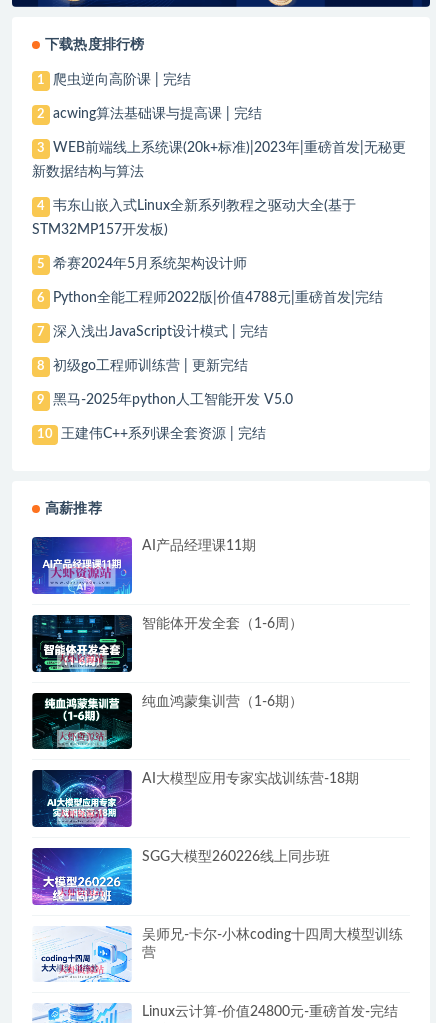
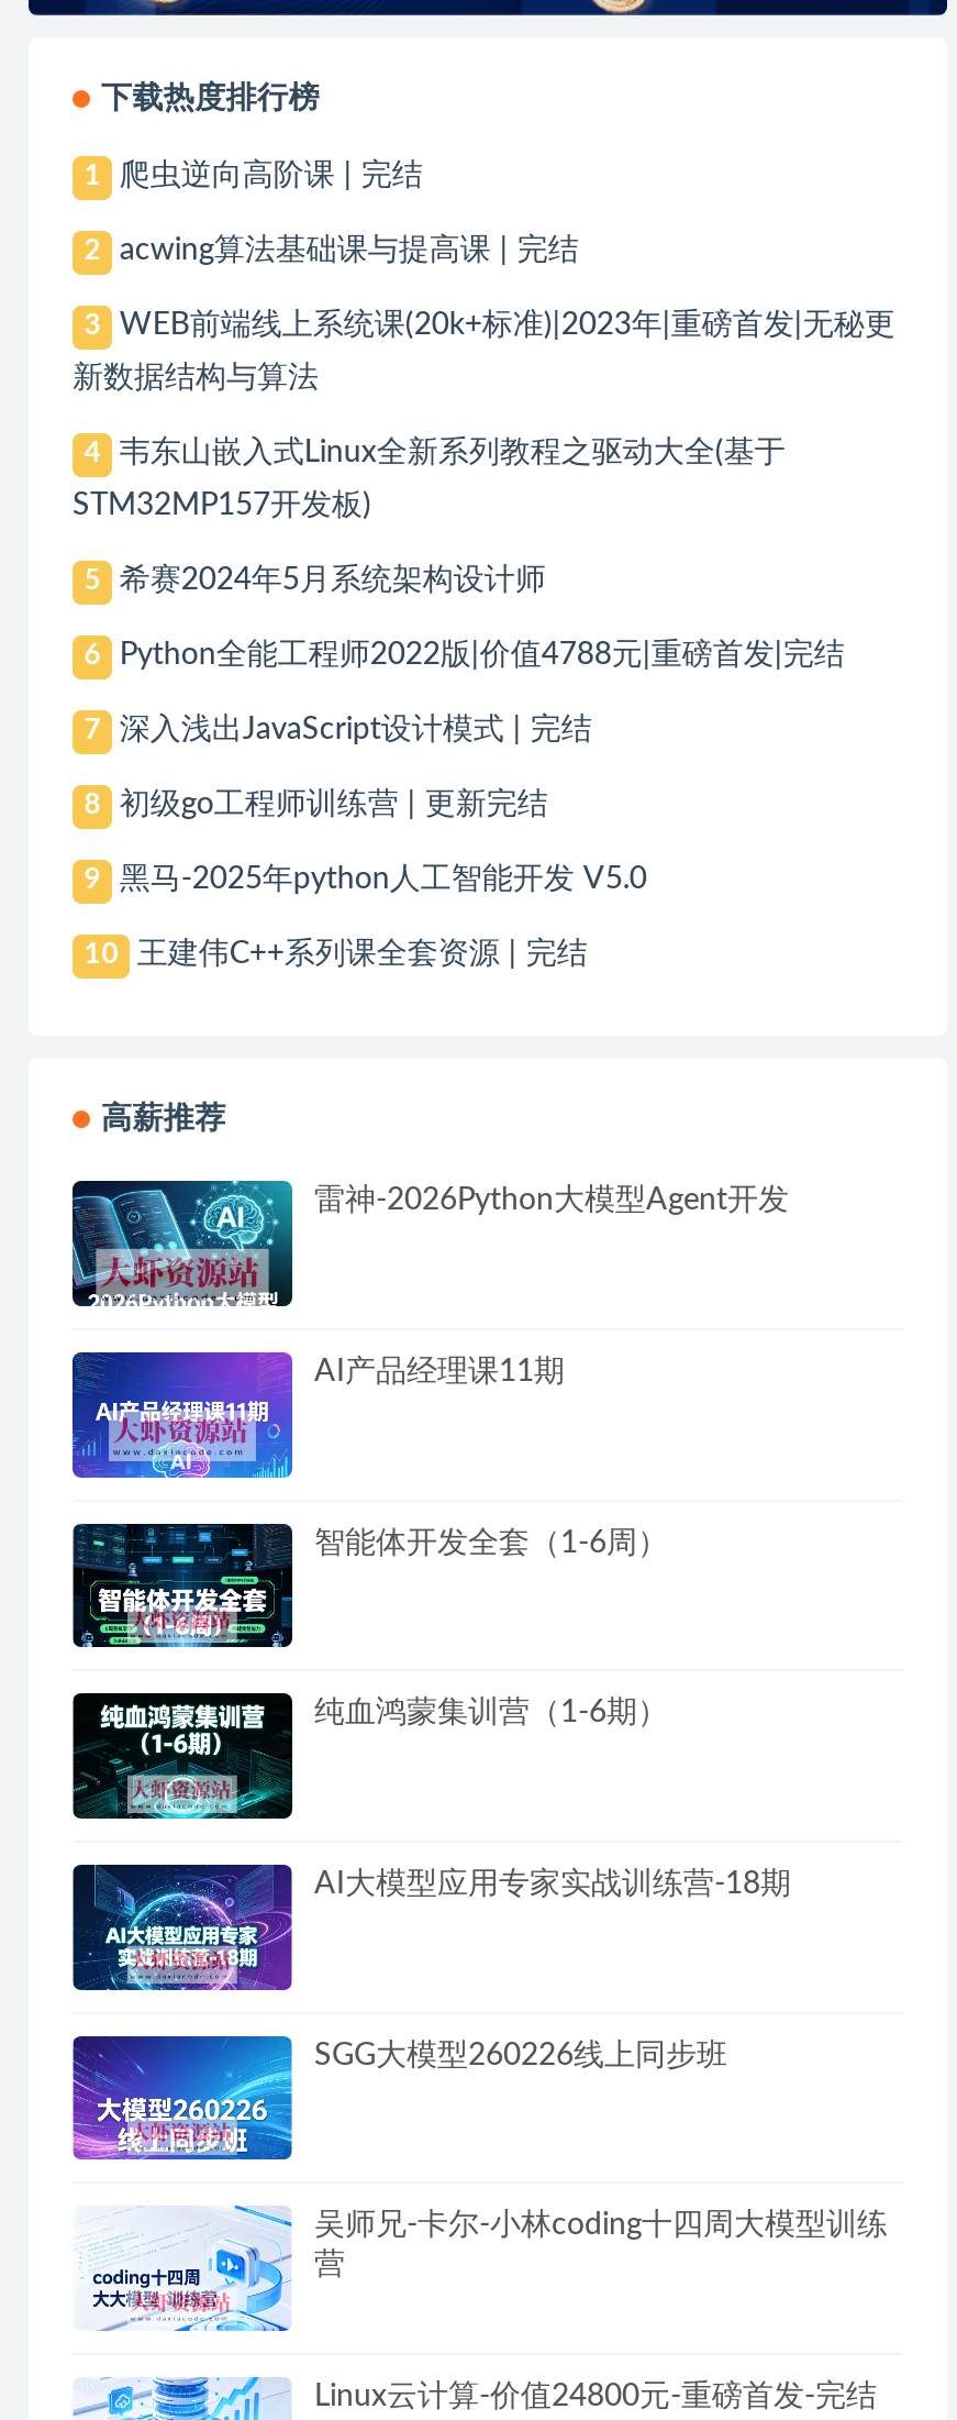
+ [image]
+ 雷神-2026Python大模型Agent开发
